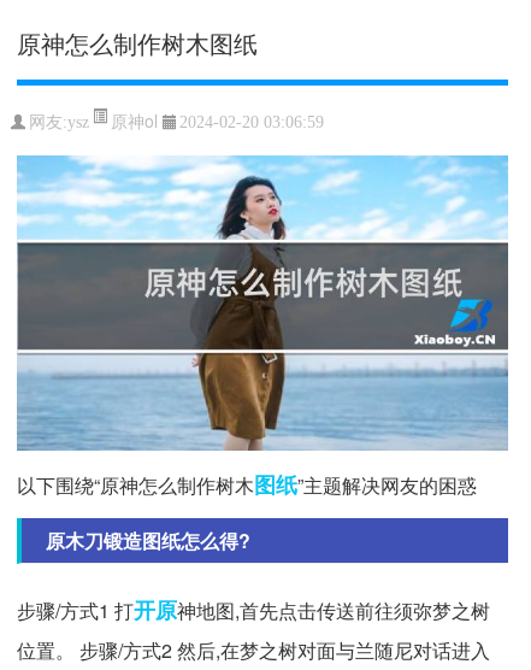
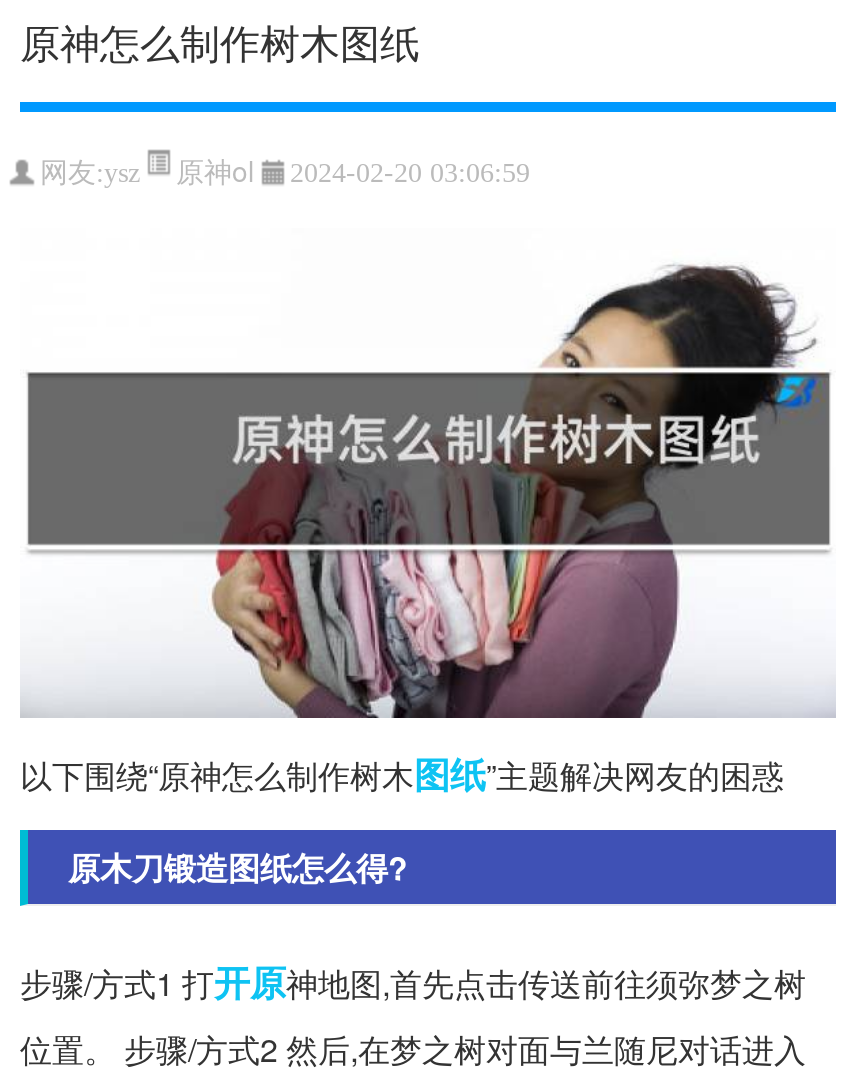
- [image]
+ [image]
